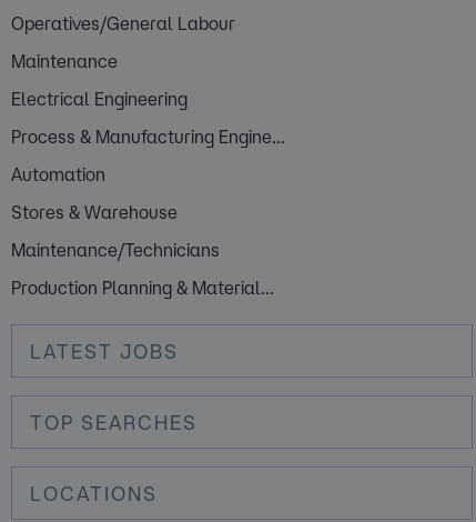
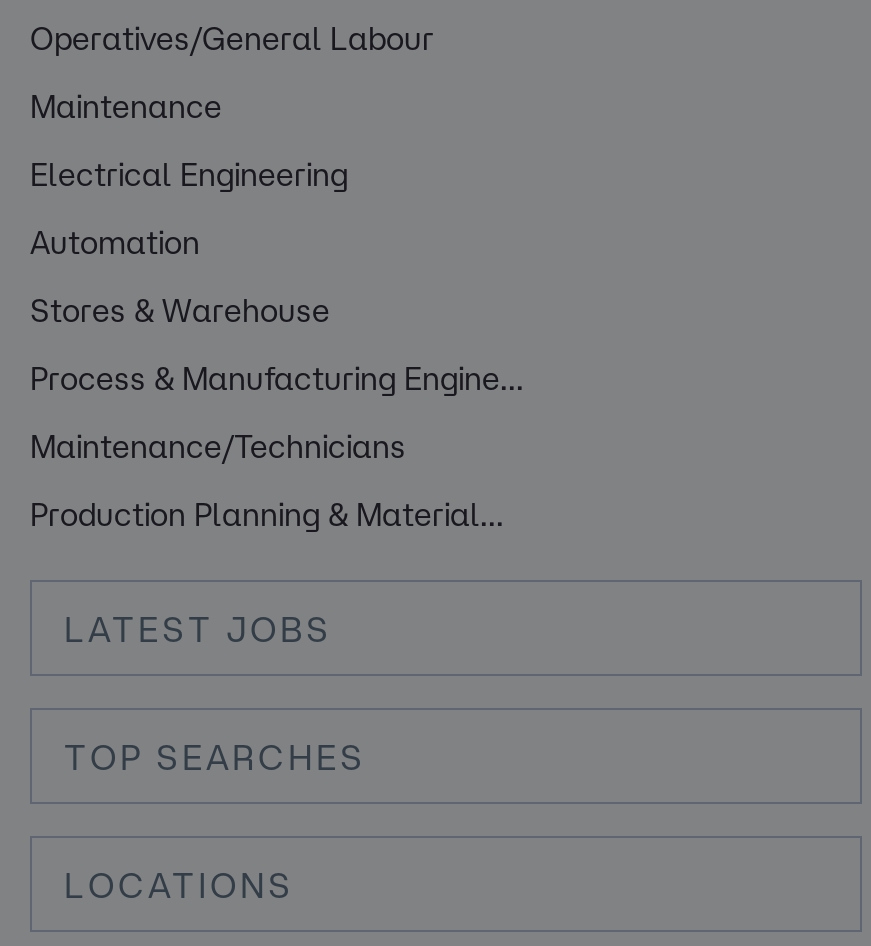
moved down: Process & Manufacturing Engine...

moved up: Automation | Stores & Warehouse
